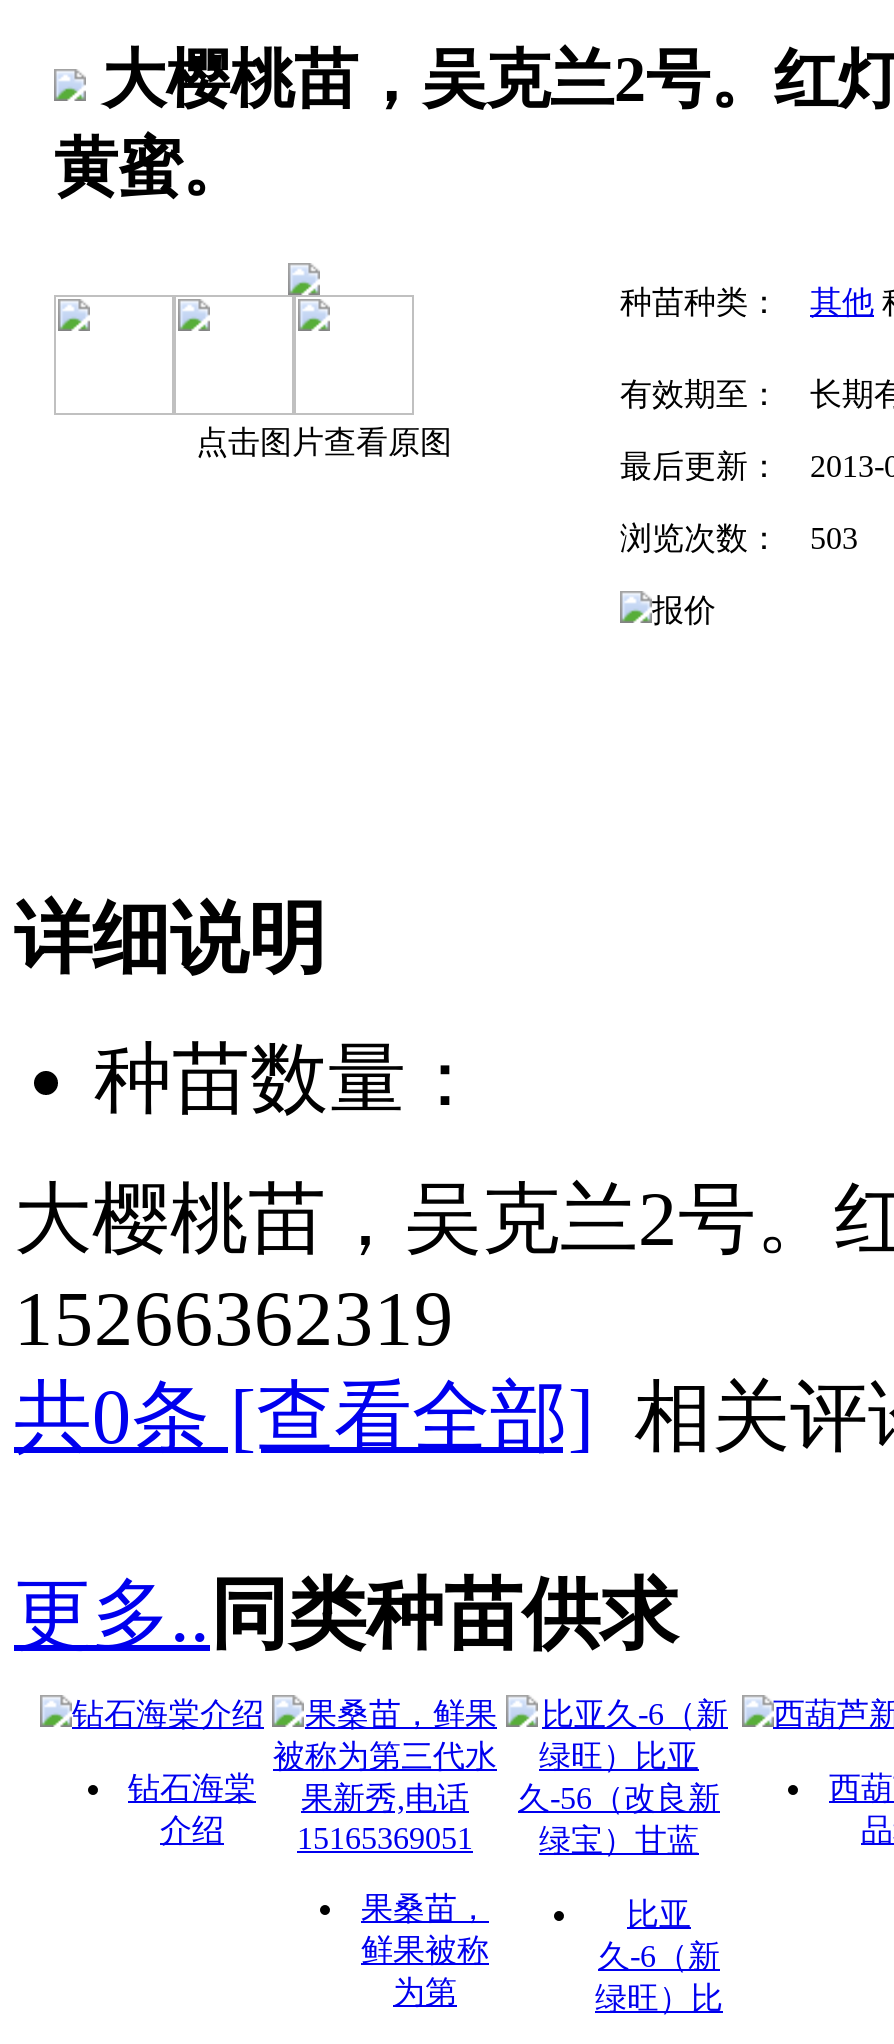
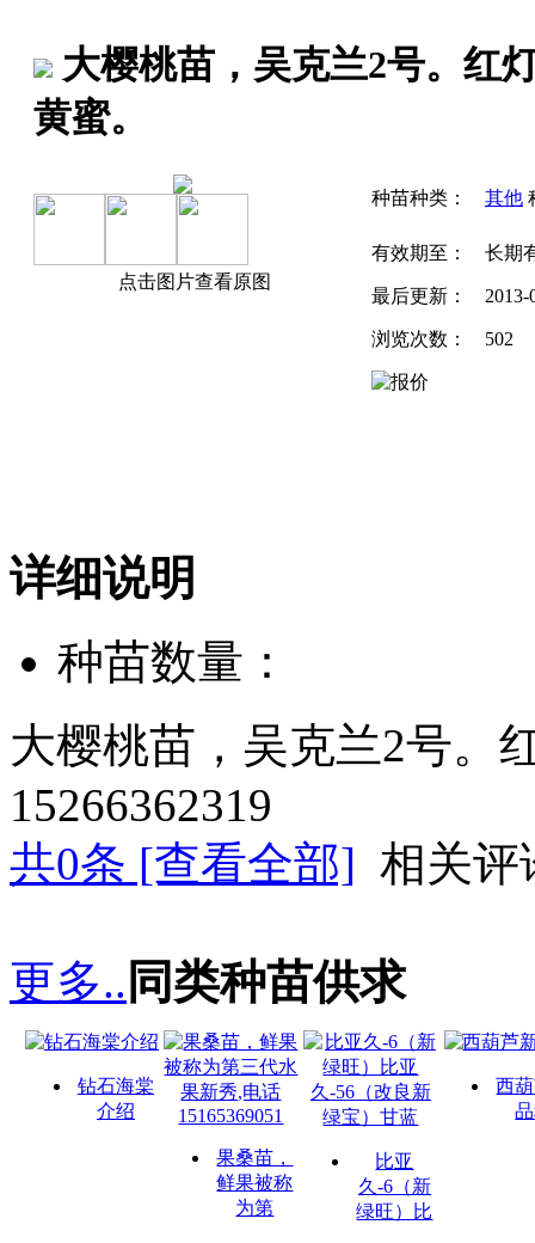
- 浏览次数： 503
+ 浏览次数： 502
